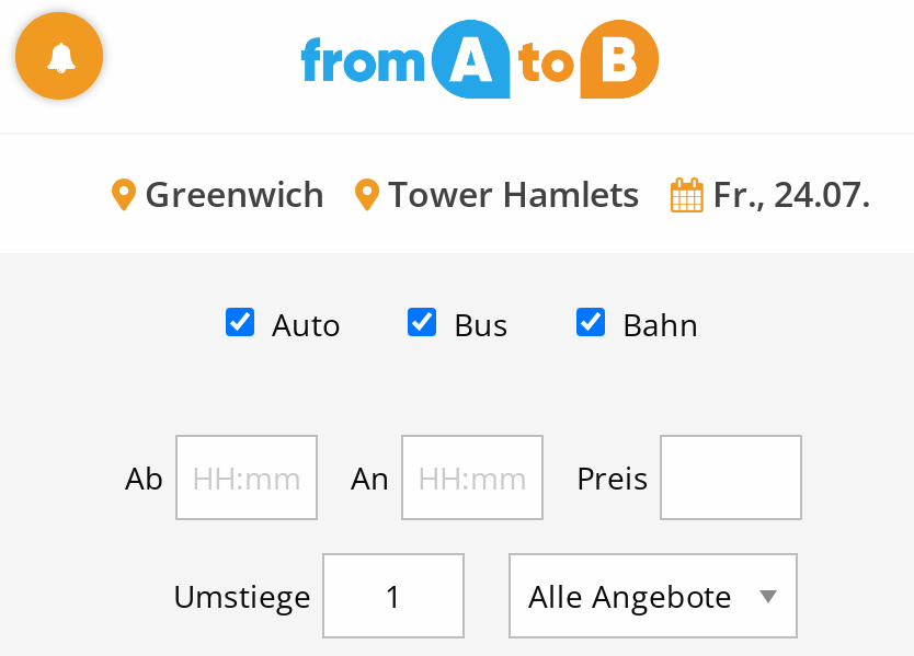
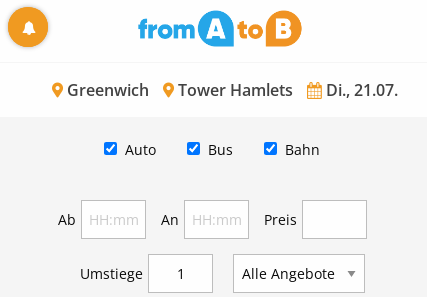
- Greenwich Tower Hamlets Fr., 24.07.
+ Greenwich Tower Hamlets Di., 21.07.
